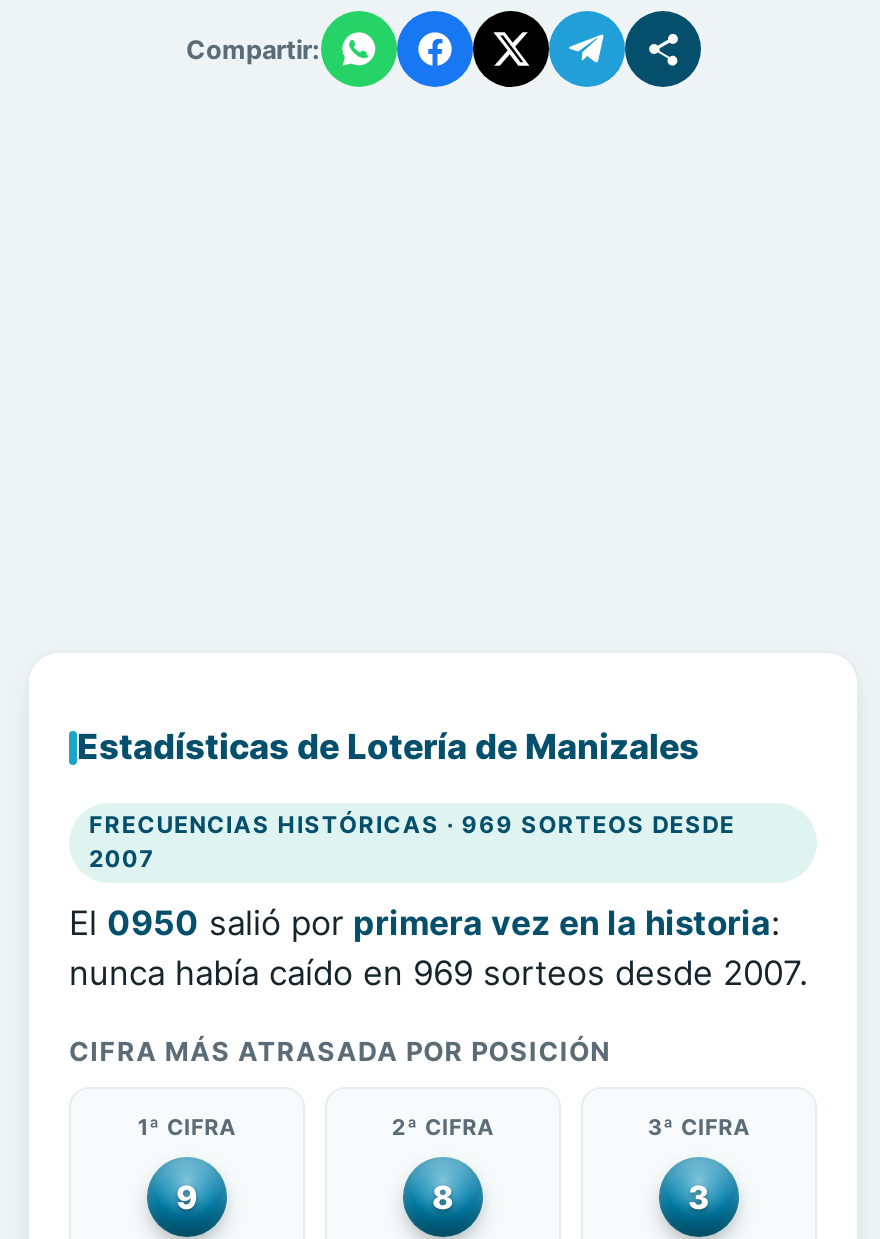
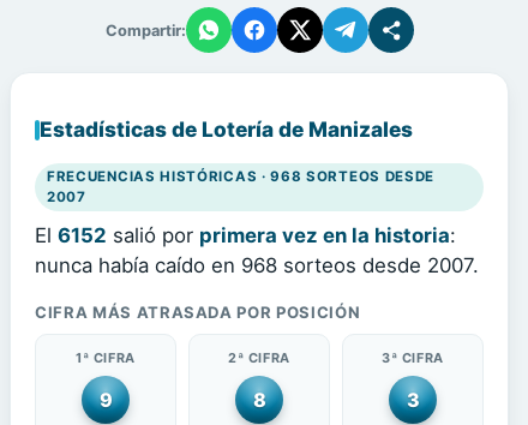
- FRECUENCIAS HISTÓRICAS · 969 SORTEOS DESDE
+ FRECUENCIAS HISTÓRICAS · 968 SORTEOS DESDE

- El 0950 salió por primera vez en la historia:
+ El 6152 salió por primera vez en la historia:

- nunca había caído en 969 sorteos desde 2007.
+ nunca había caído en 968 sorteos desde 2007.
